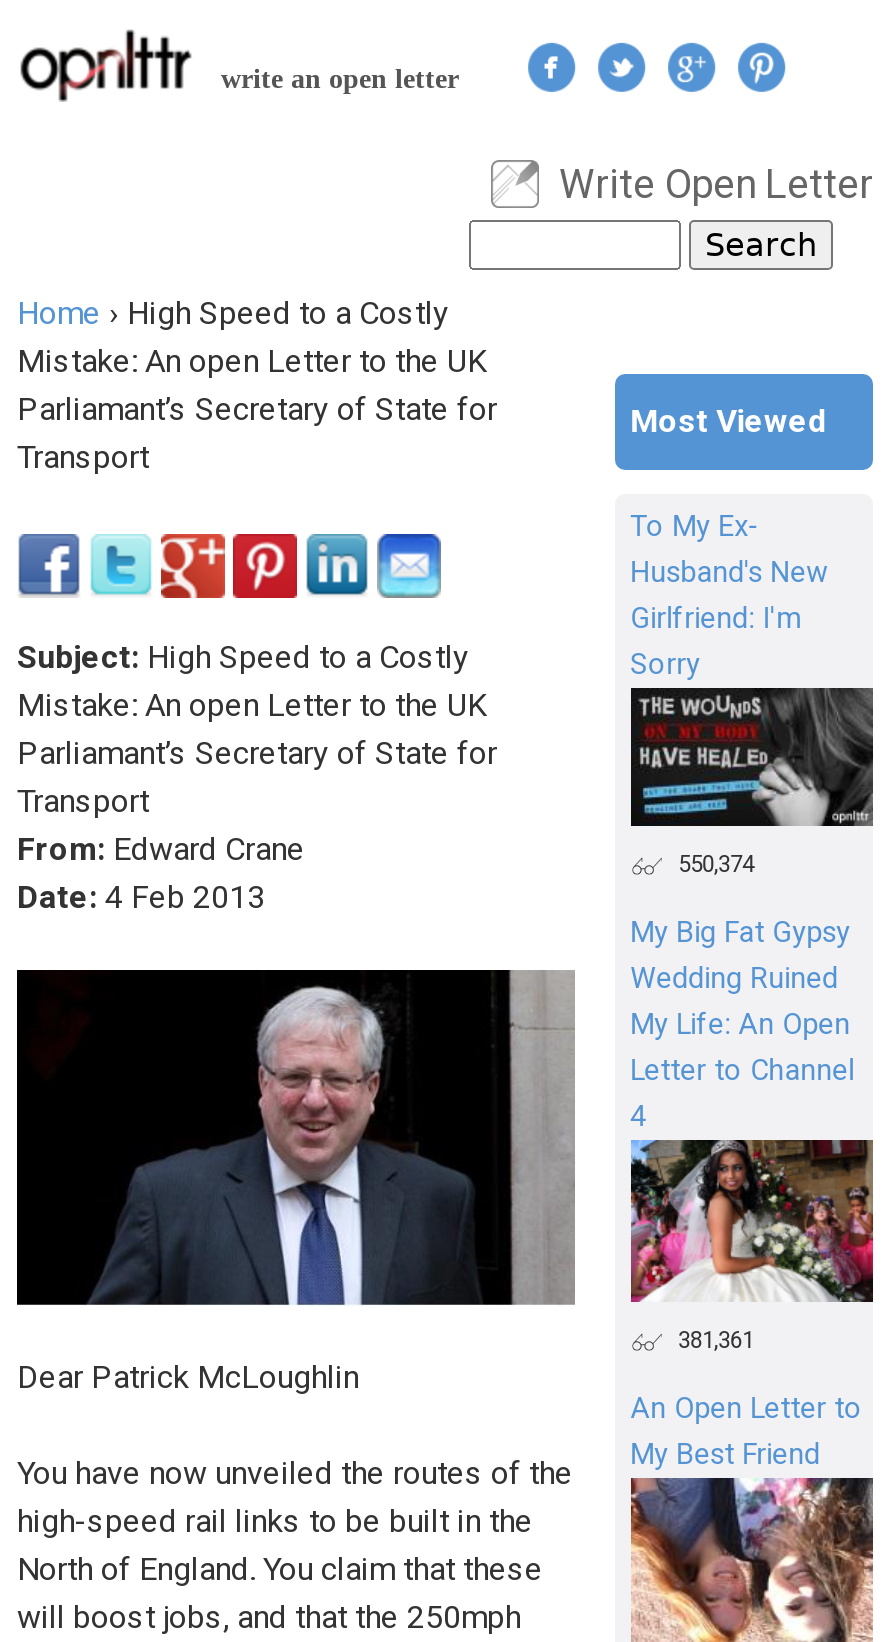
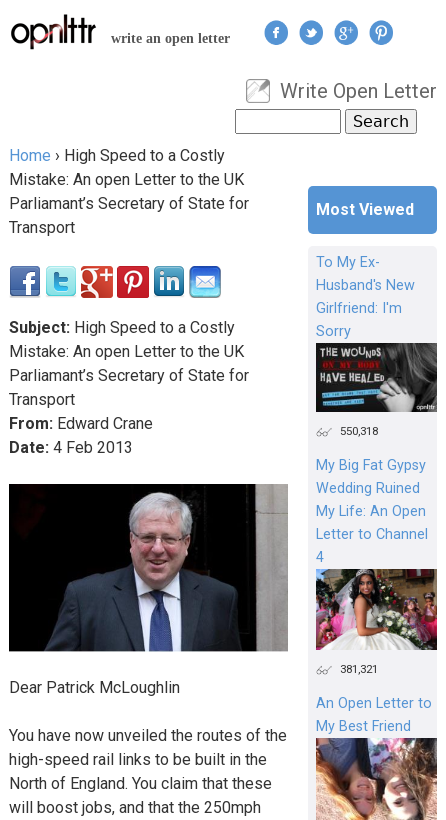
- 550,374
+ 550,318

- 381,361
+ 381,321
